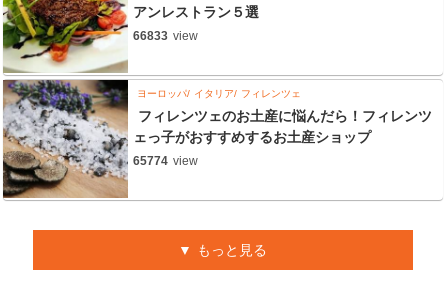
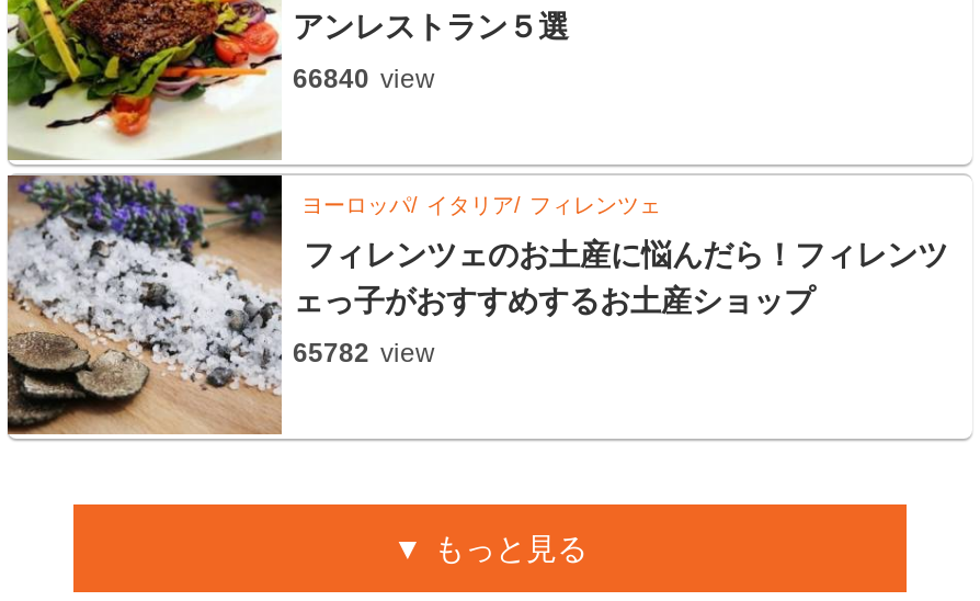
- 66833 view
+ 66840 view

- 65774 view
+ 65782 view
